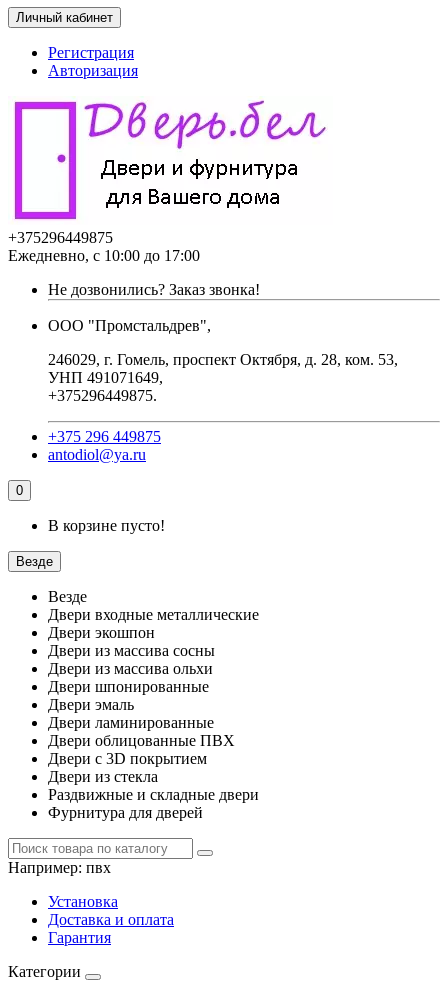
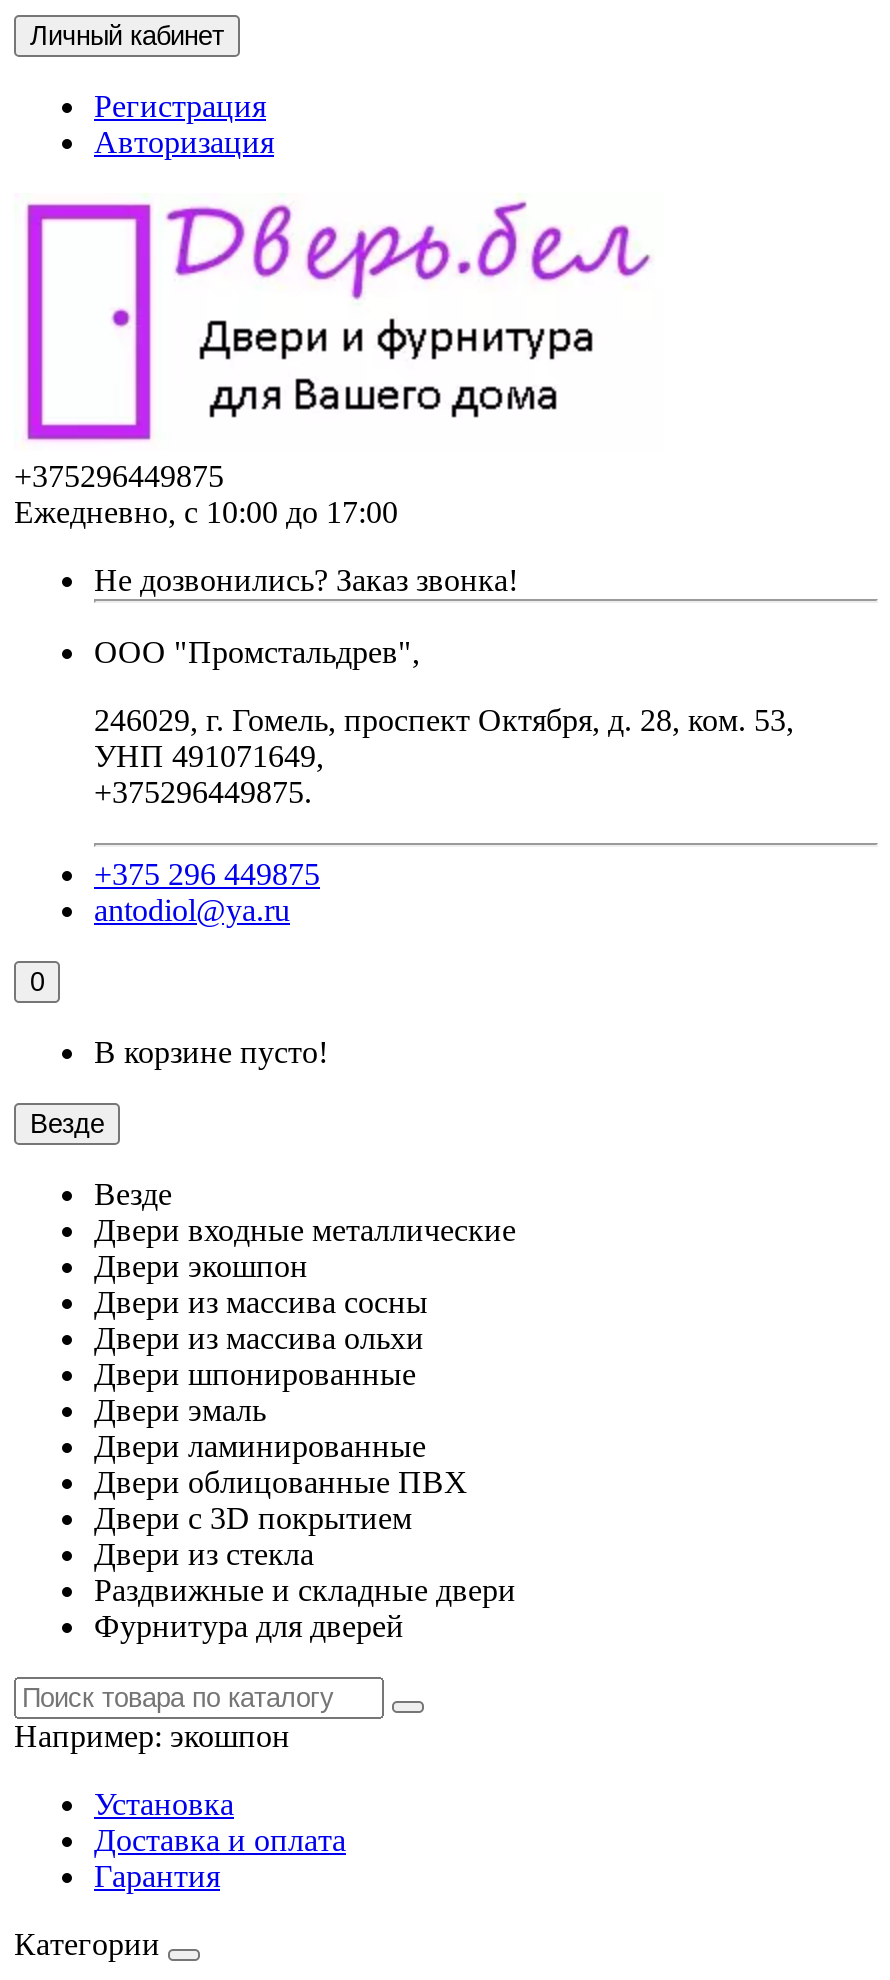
- Например:пвх
+ Например:экошпон
